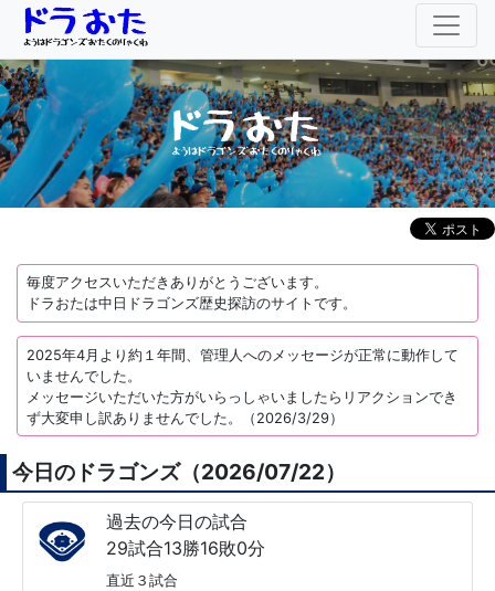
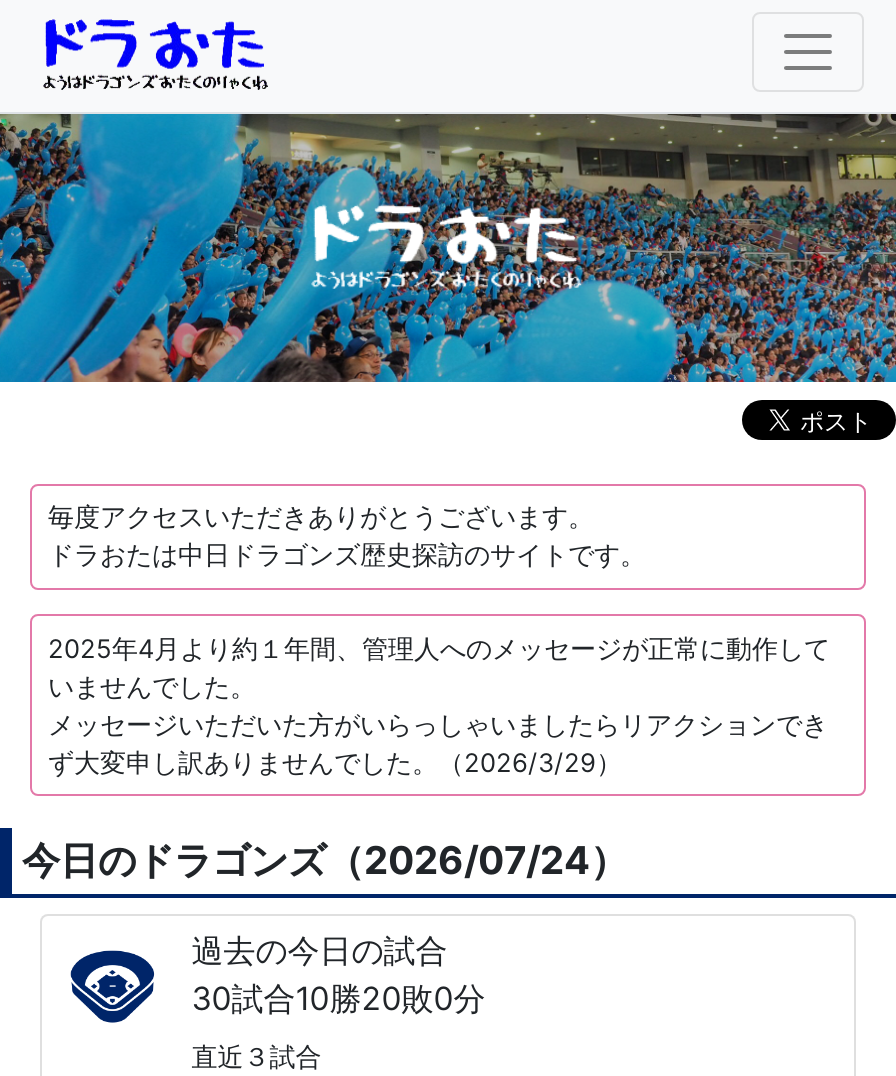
- 今日のドラゴンズ（2026/07/22）
+ 今日のドラゴンズ（2026/07/24）

- 29試合13勝16敗0分
+ 30試合10勝20敗0分
